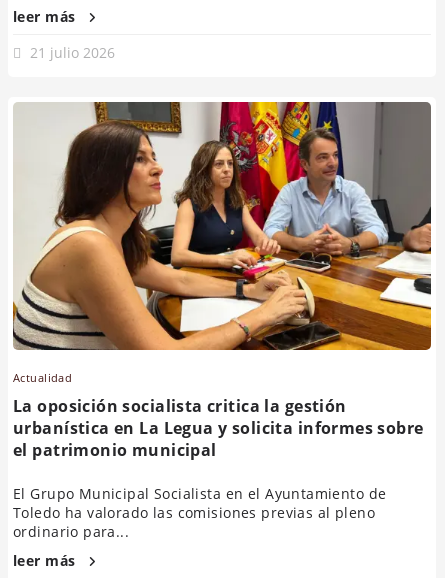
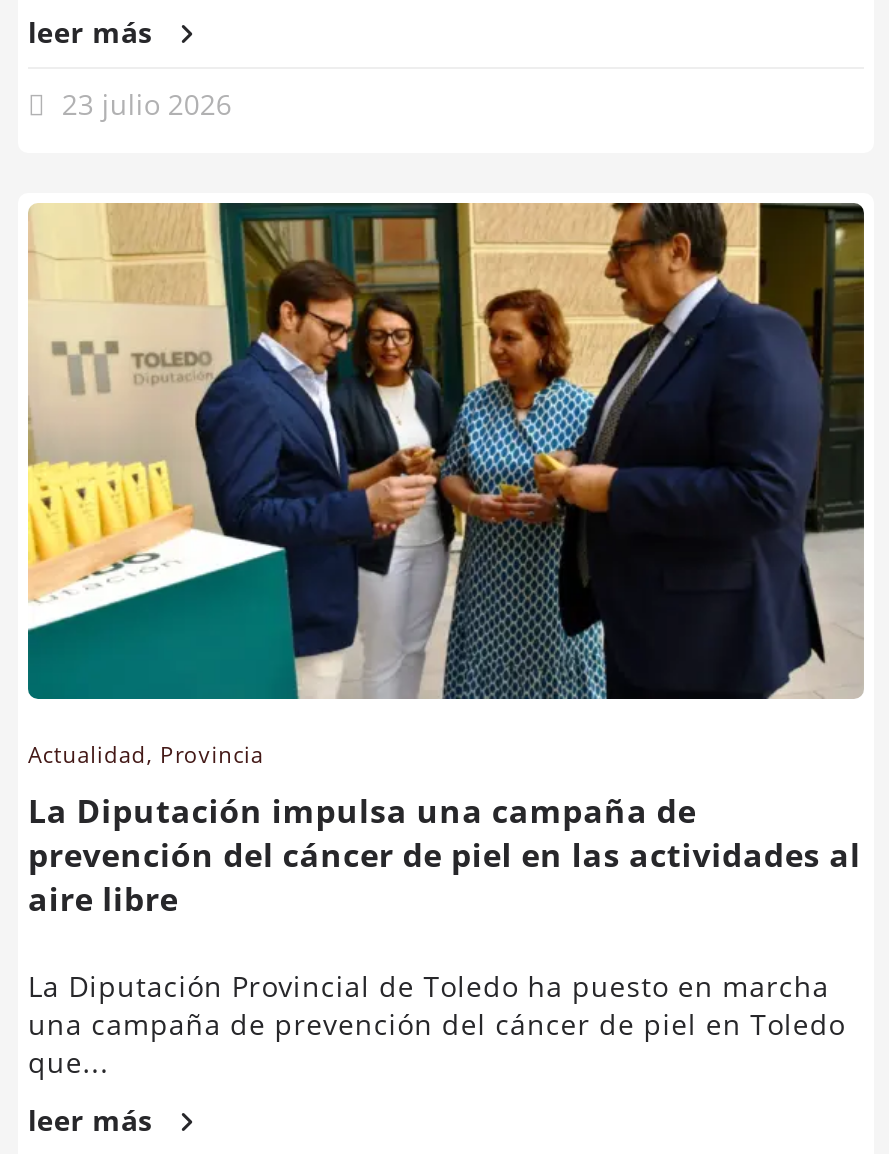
- 21 julio 2026
+ 23 julio 2026

- [image]
- Actualidad
+ [image]
+ Actualidad, Provincia

- La oposición socialista critica la gestión
- urbanística en La Legua y solicita informes sobre
- el patrimonio municipal
+ La Diputación impulsa una campaña de
+ prevención del cáncer de piel en las actividades al
+ aire libre

- El Grupo Municipal Socialista en el Ayuntamiento de
- Toledo ha valorado las comisiones previas al pleno
- ordinario para...
+ La Diputación Provincial de Toledo ha puesto en marcha
+ una campaña de prevención del cáncer de piel en Toledo
+ que...
